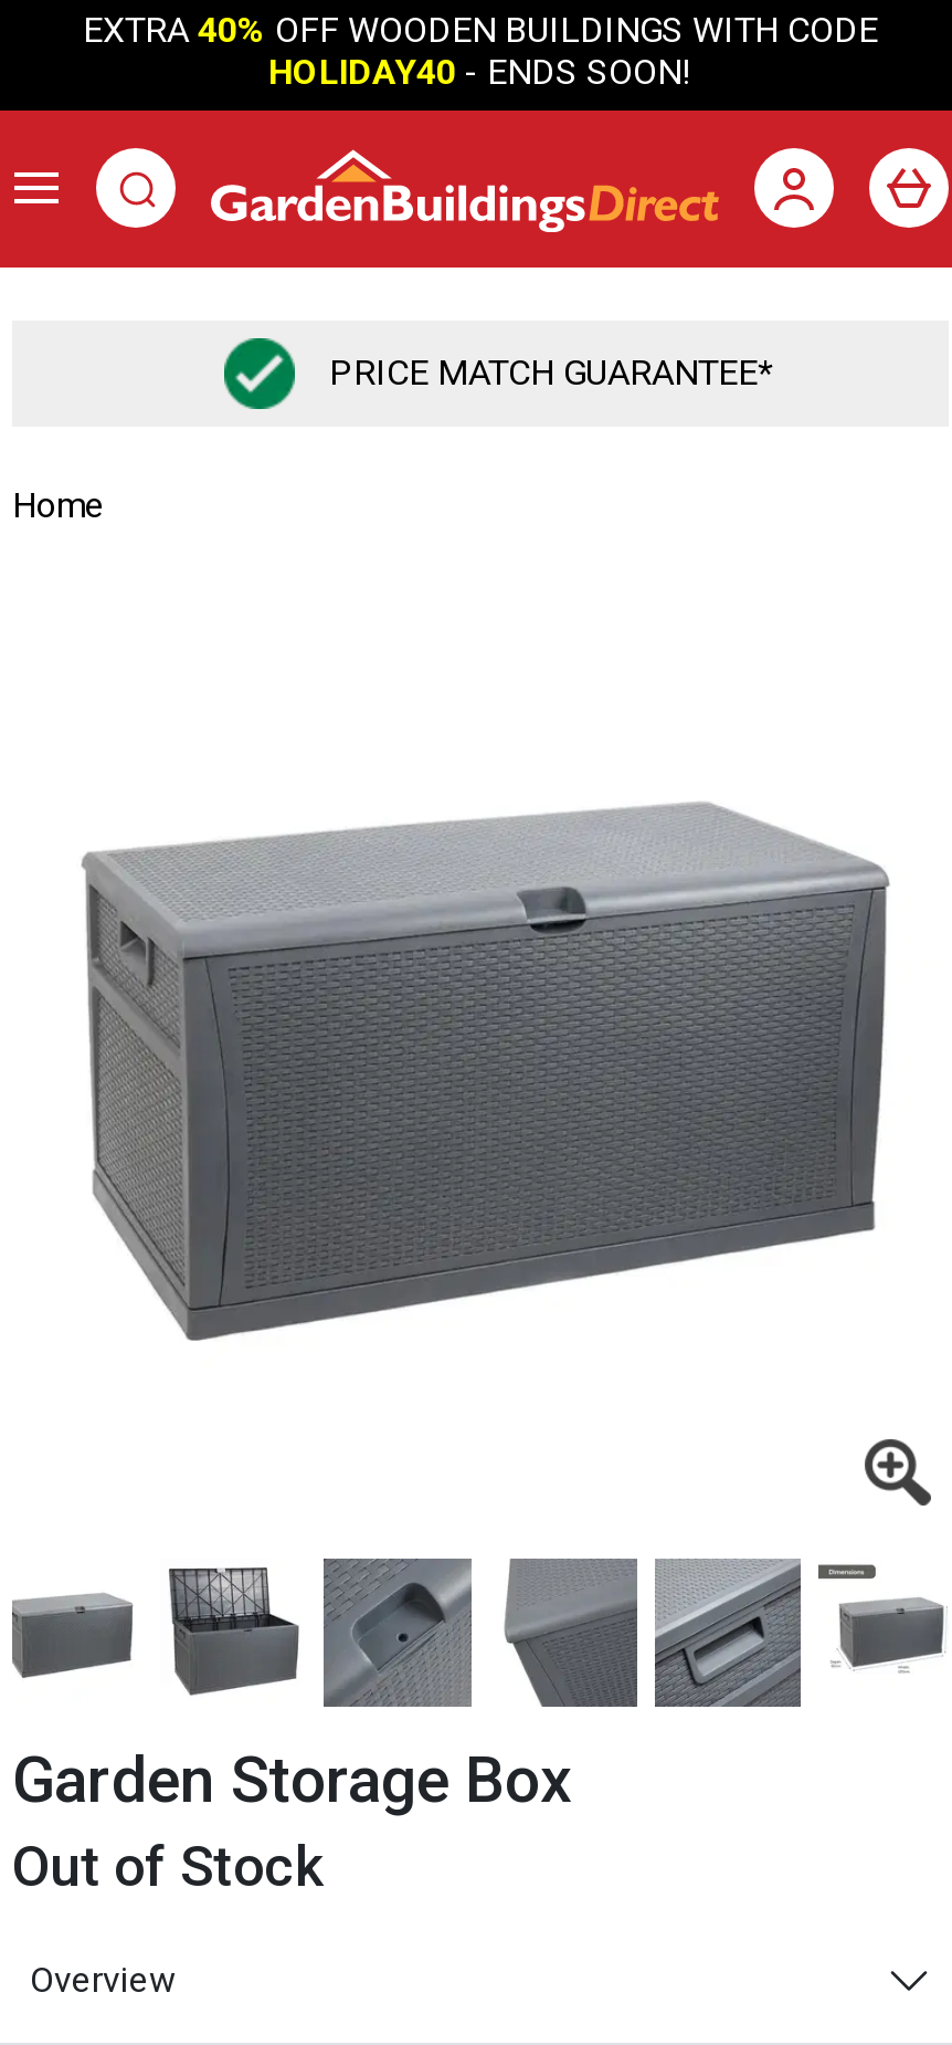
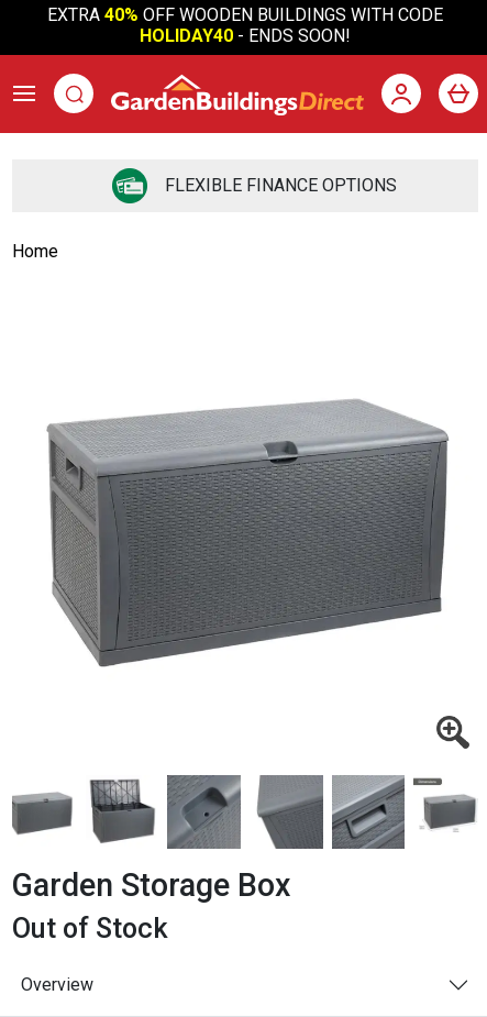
- [image]
- PRICE MATCH GUARANTEE*
+ [image]
+ FLEXIBLE FINANCE OPTIONS
